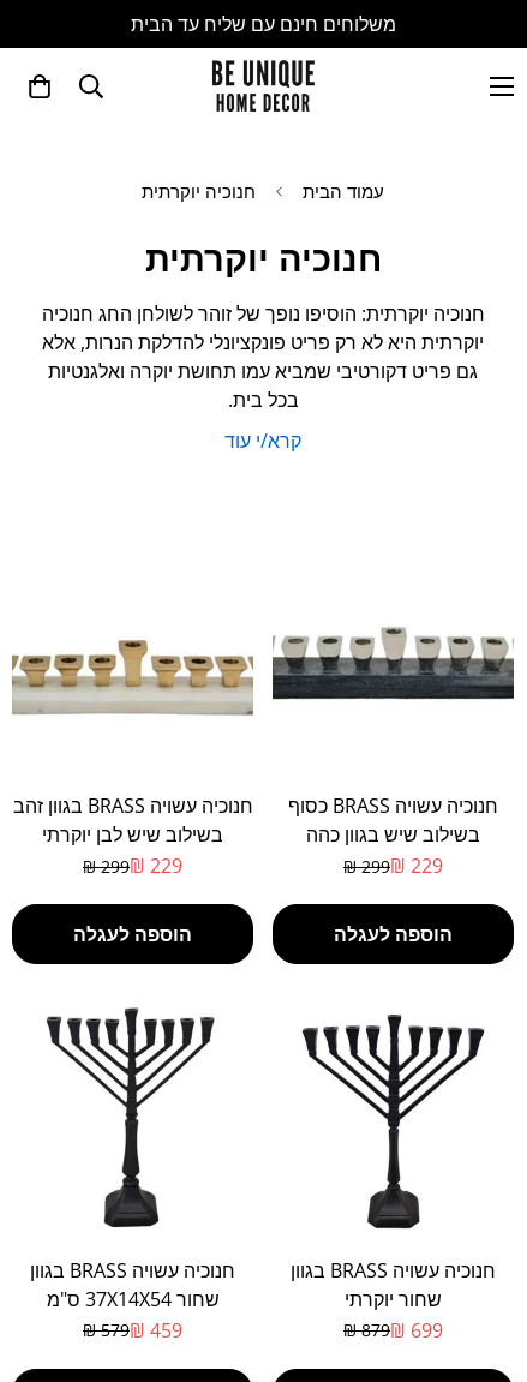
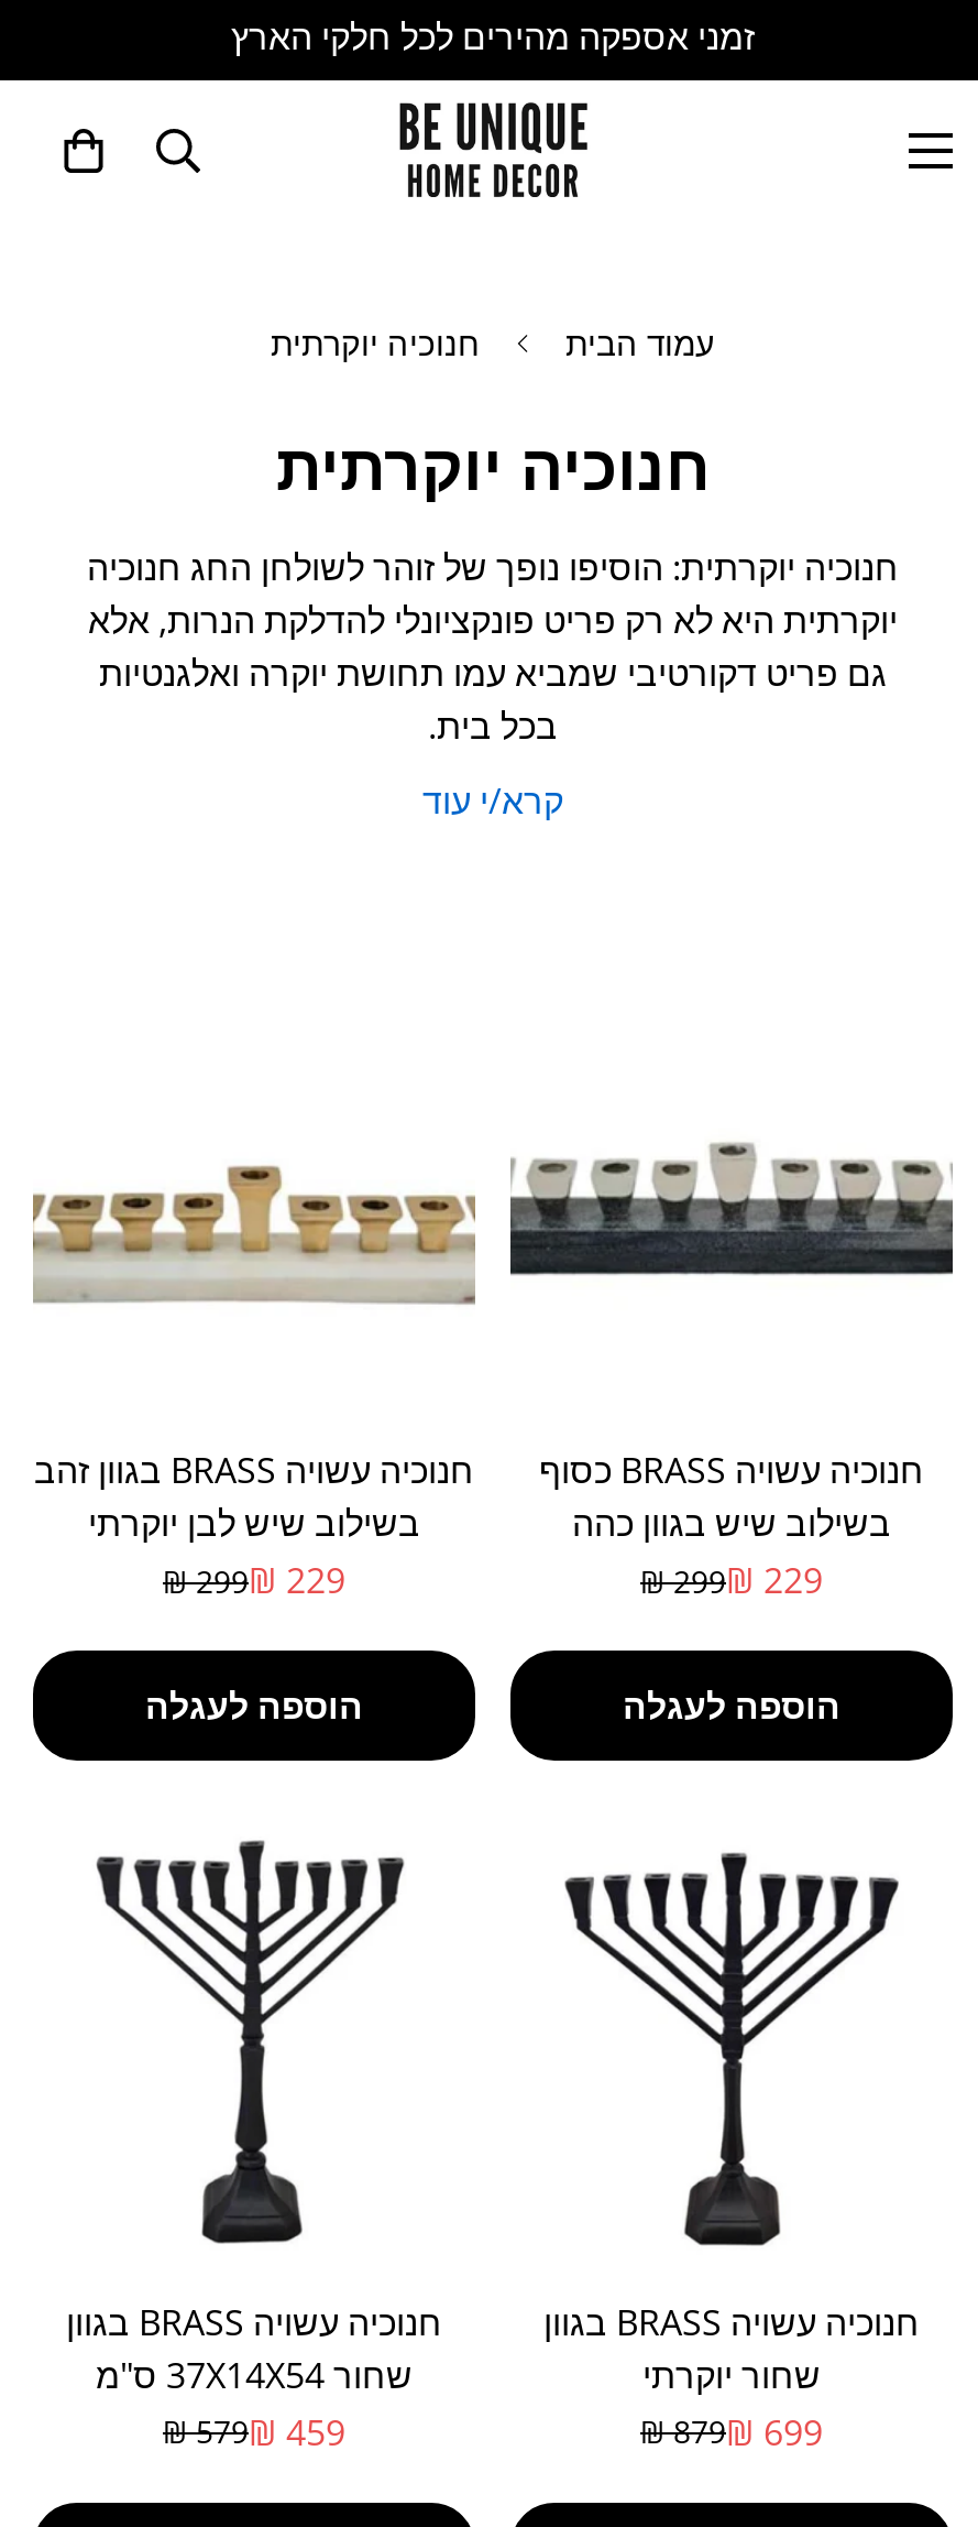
- משלוחים חינם עם שליח עד הבית
+ זמני אספקה מהירים לכל חלקי הארץ
